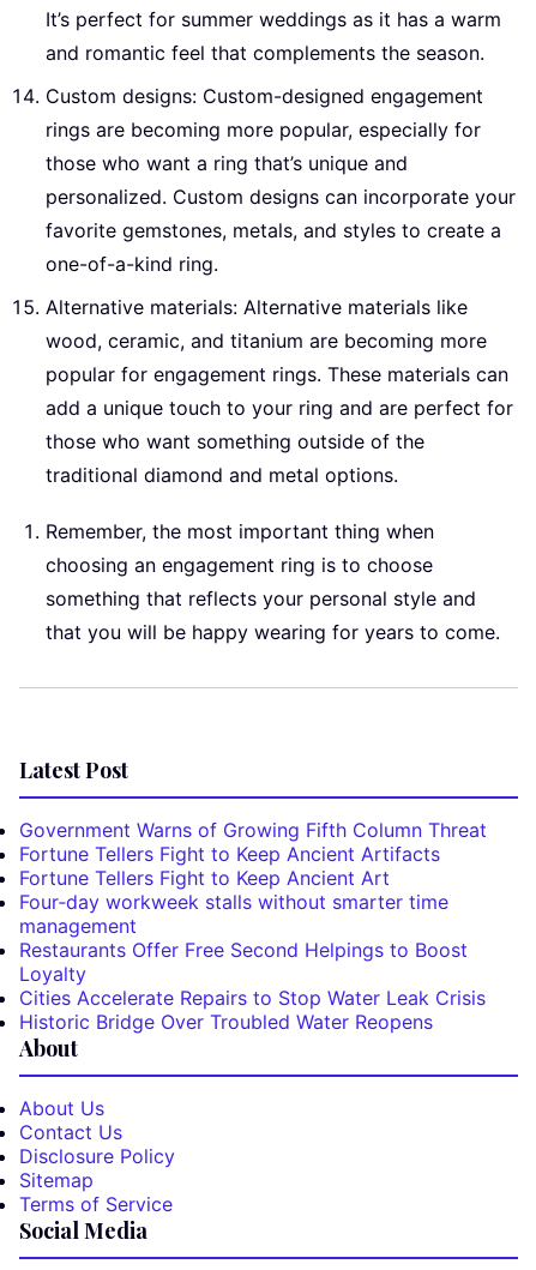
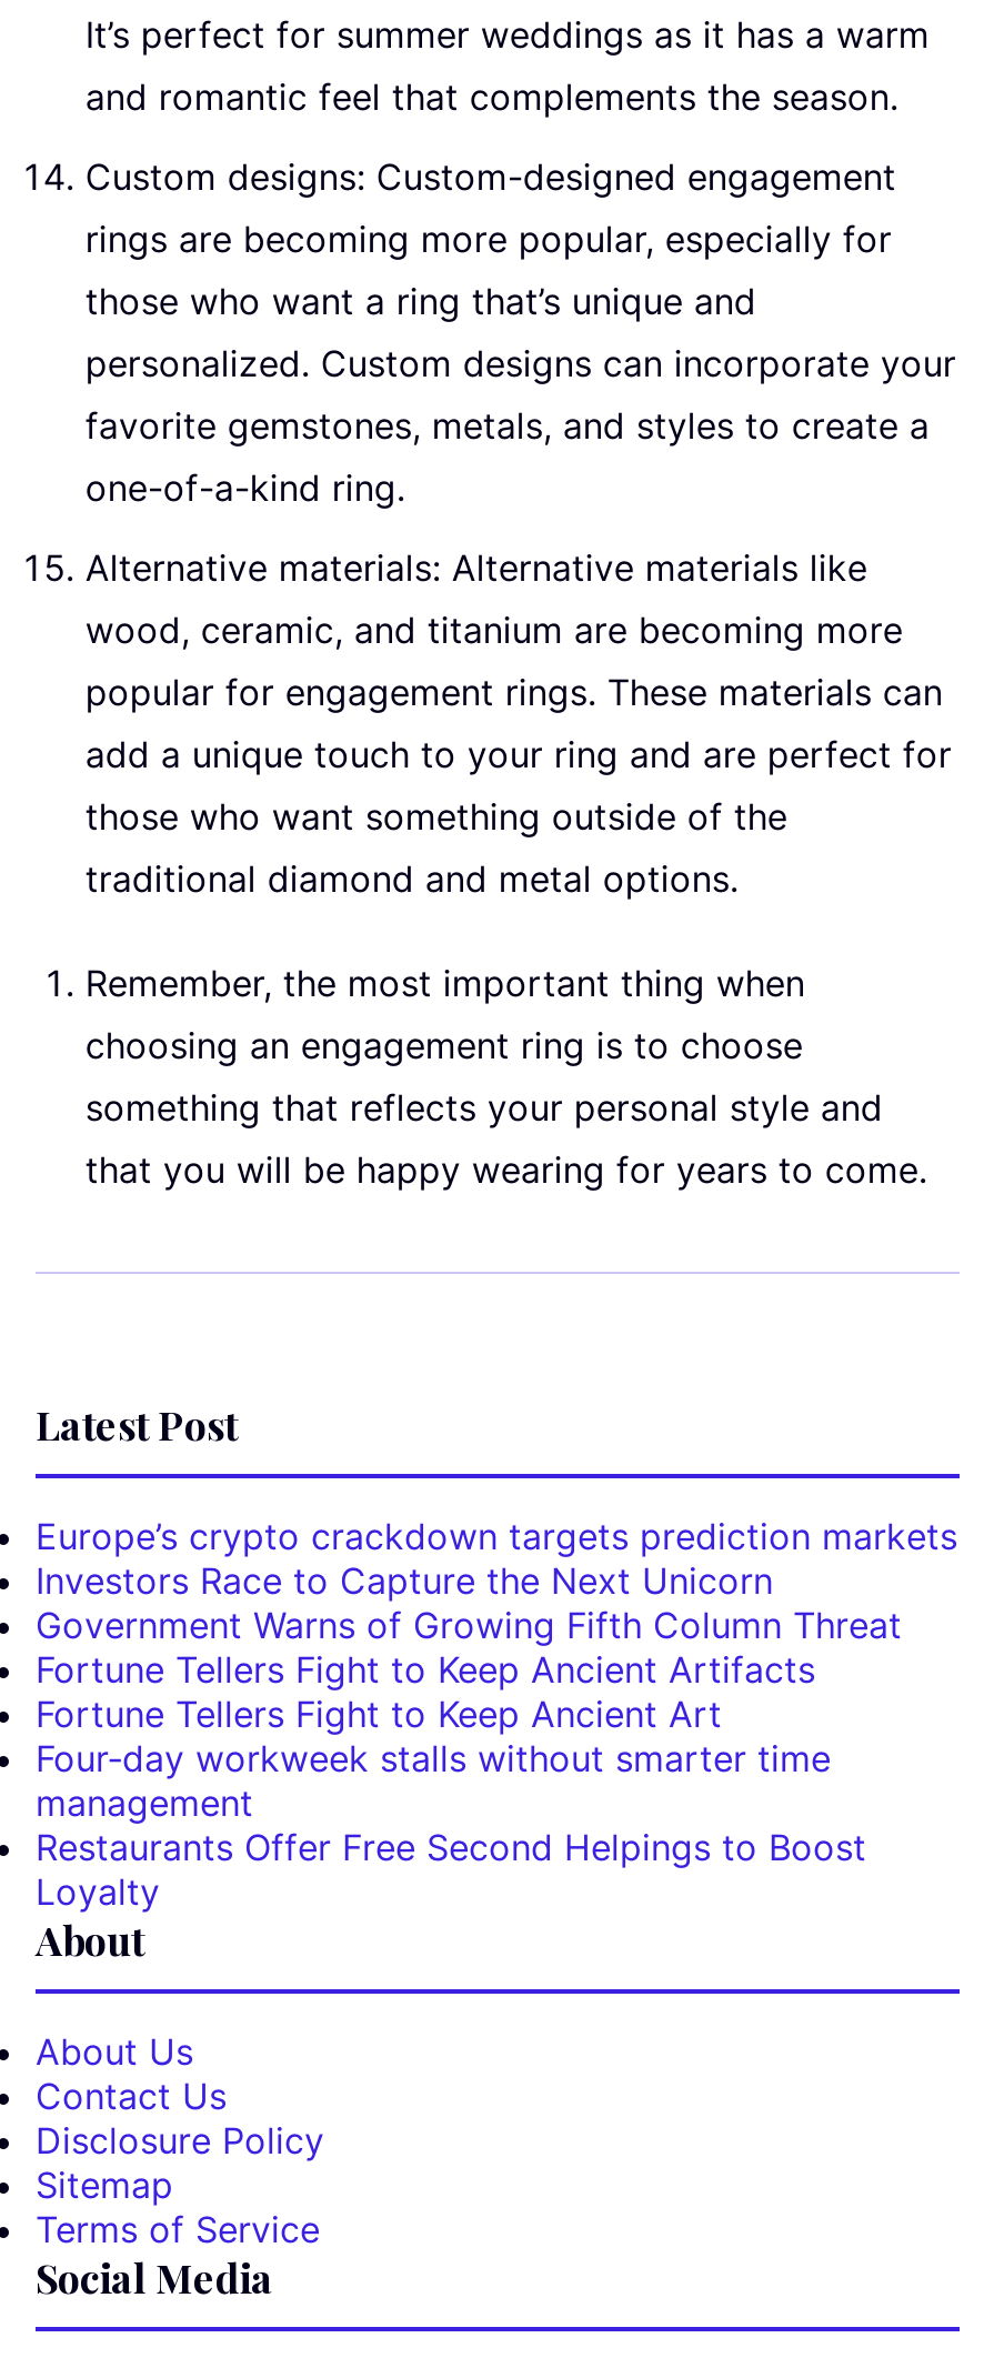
+ Europe’s crypto crackdown targets prediction markets
+ Investors Race to Capture the Next Unicorn

moved down: Government Warns of Growing Fifth Column Threat | Fortune Tellers Fight to Keep Ancient Artifacts | Fortune Tellers Fight to Keep Ancient Art | Four‑day workweek stalls without smarter time | management | Restaurants Offer Free Second Helpings to Boost | Loyalty

- Cities Accelerate Repairs to Stop Water Leak Crisis
- Historic Bridge Over Troubled Water Reopens
